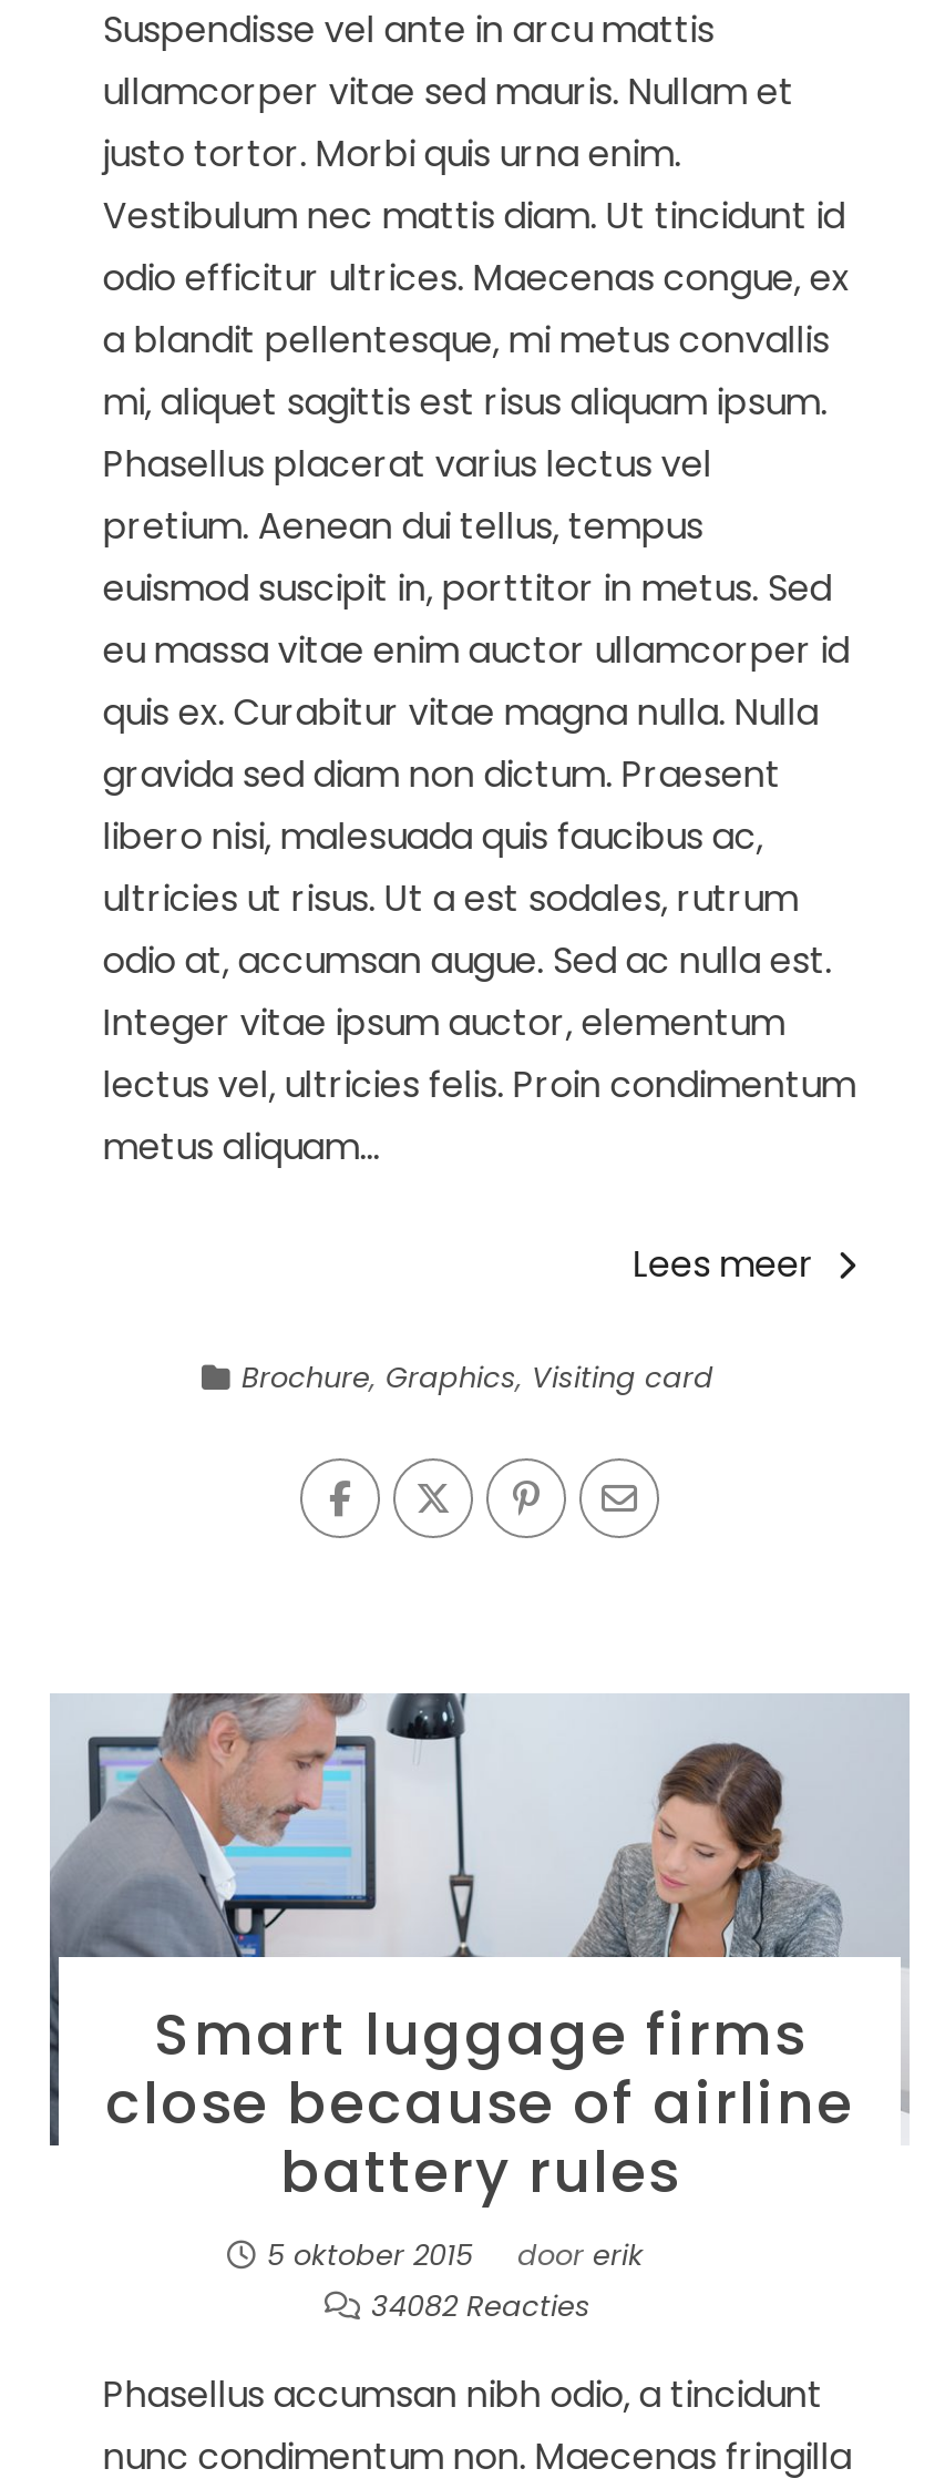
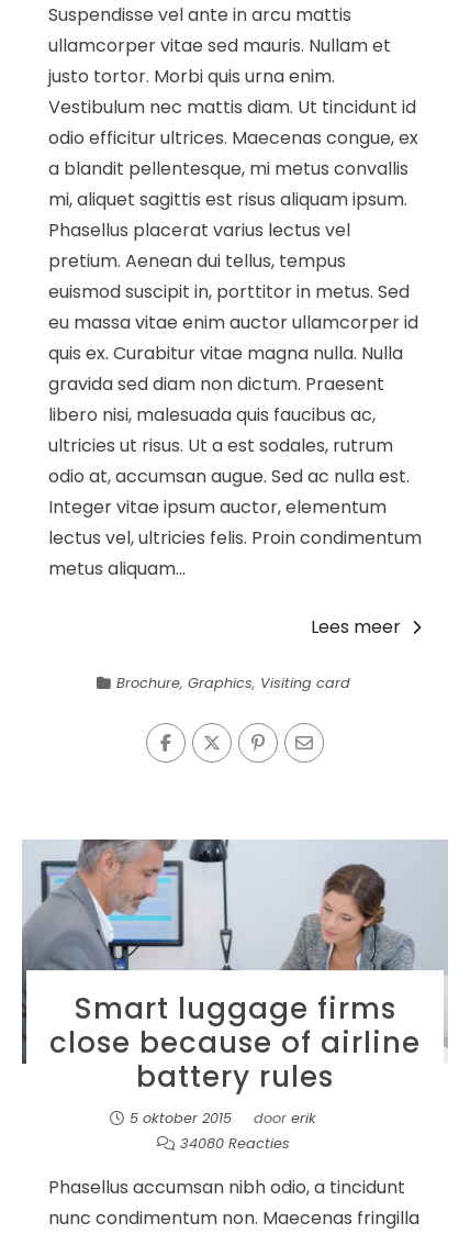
- 34082 Reacties
+ 34080 Reacties
